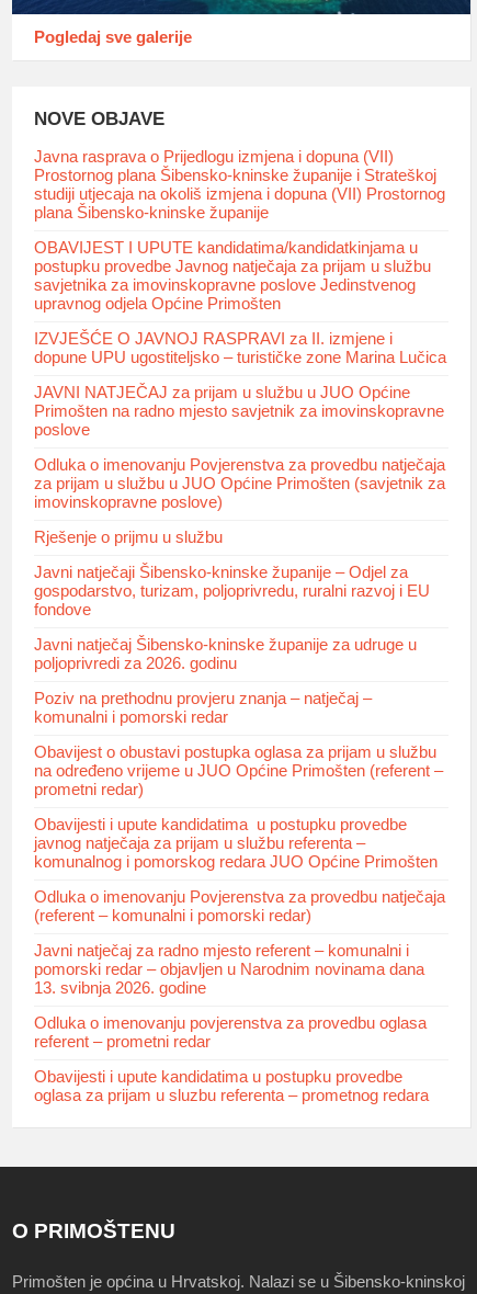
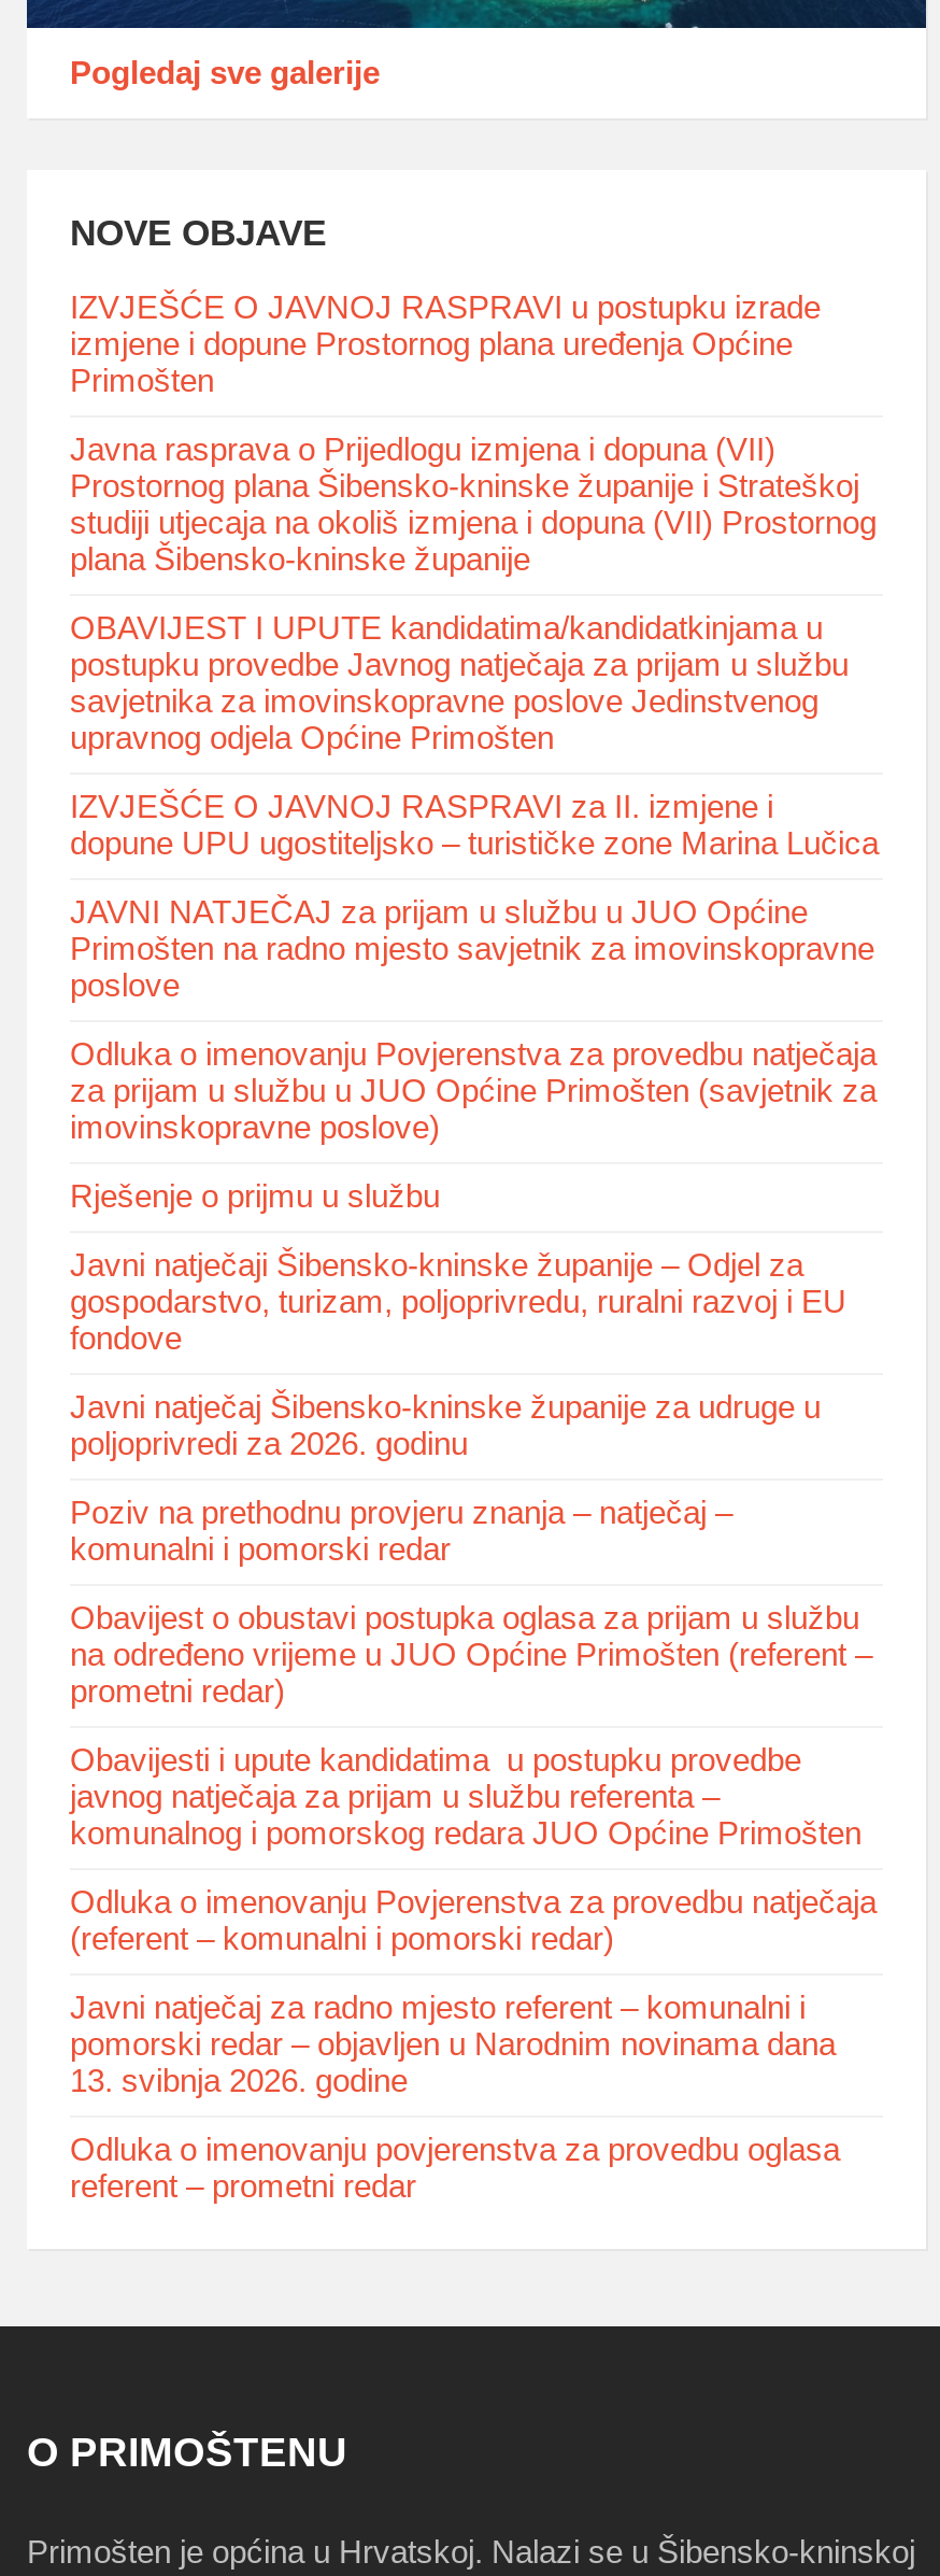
+ IZVJEŠĆE O JAVNOJ RASPRAVI u postupku izrade
+ izmjene i dopune Prostornog plana uređenja Općine
+ Primošten

moved down: Javna rasprava o Prijedlogu izmjena i dopuna (VII) | Prostornog plana Šibensko-kninske županije i Strateškoj | studiji utjecaja na okoliš izmjena i dopuna (VII) Prostornog | ... | Odluka o imenovanju povjerenstva za provedbu oglasa | referent – prometni redar

- Obavijesti i upute kandidatima u postupku provedbe
- oglasa za prijam u sluzbu referenta – prometnog redara
